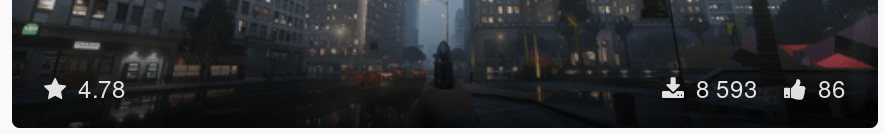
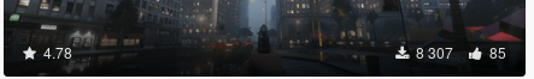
- 8 593
+ 8 307

- 86
+ 85
